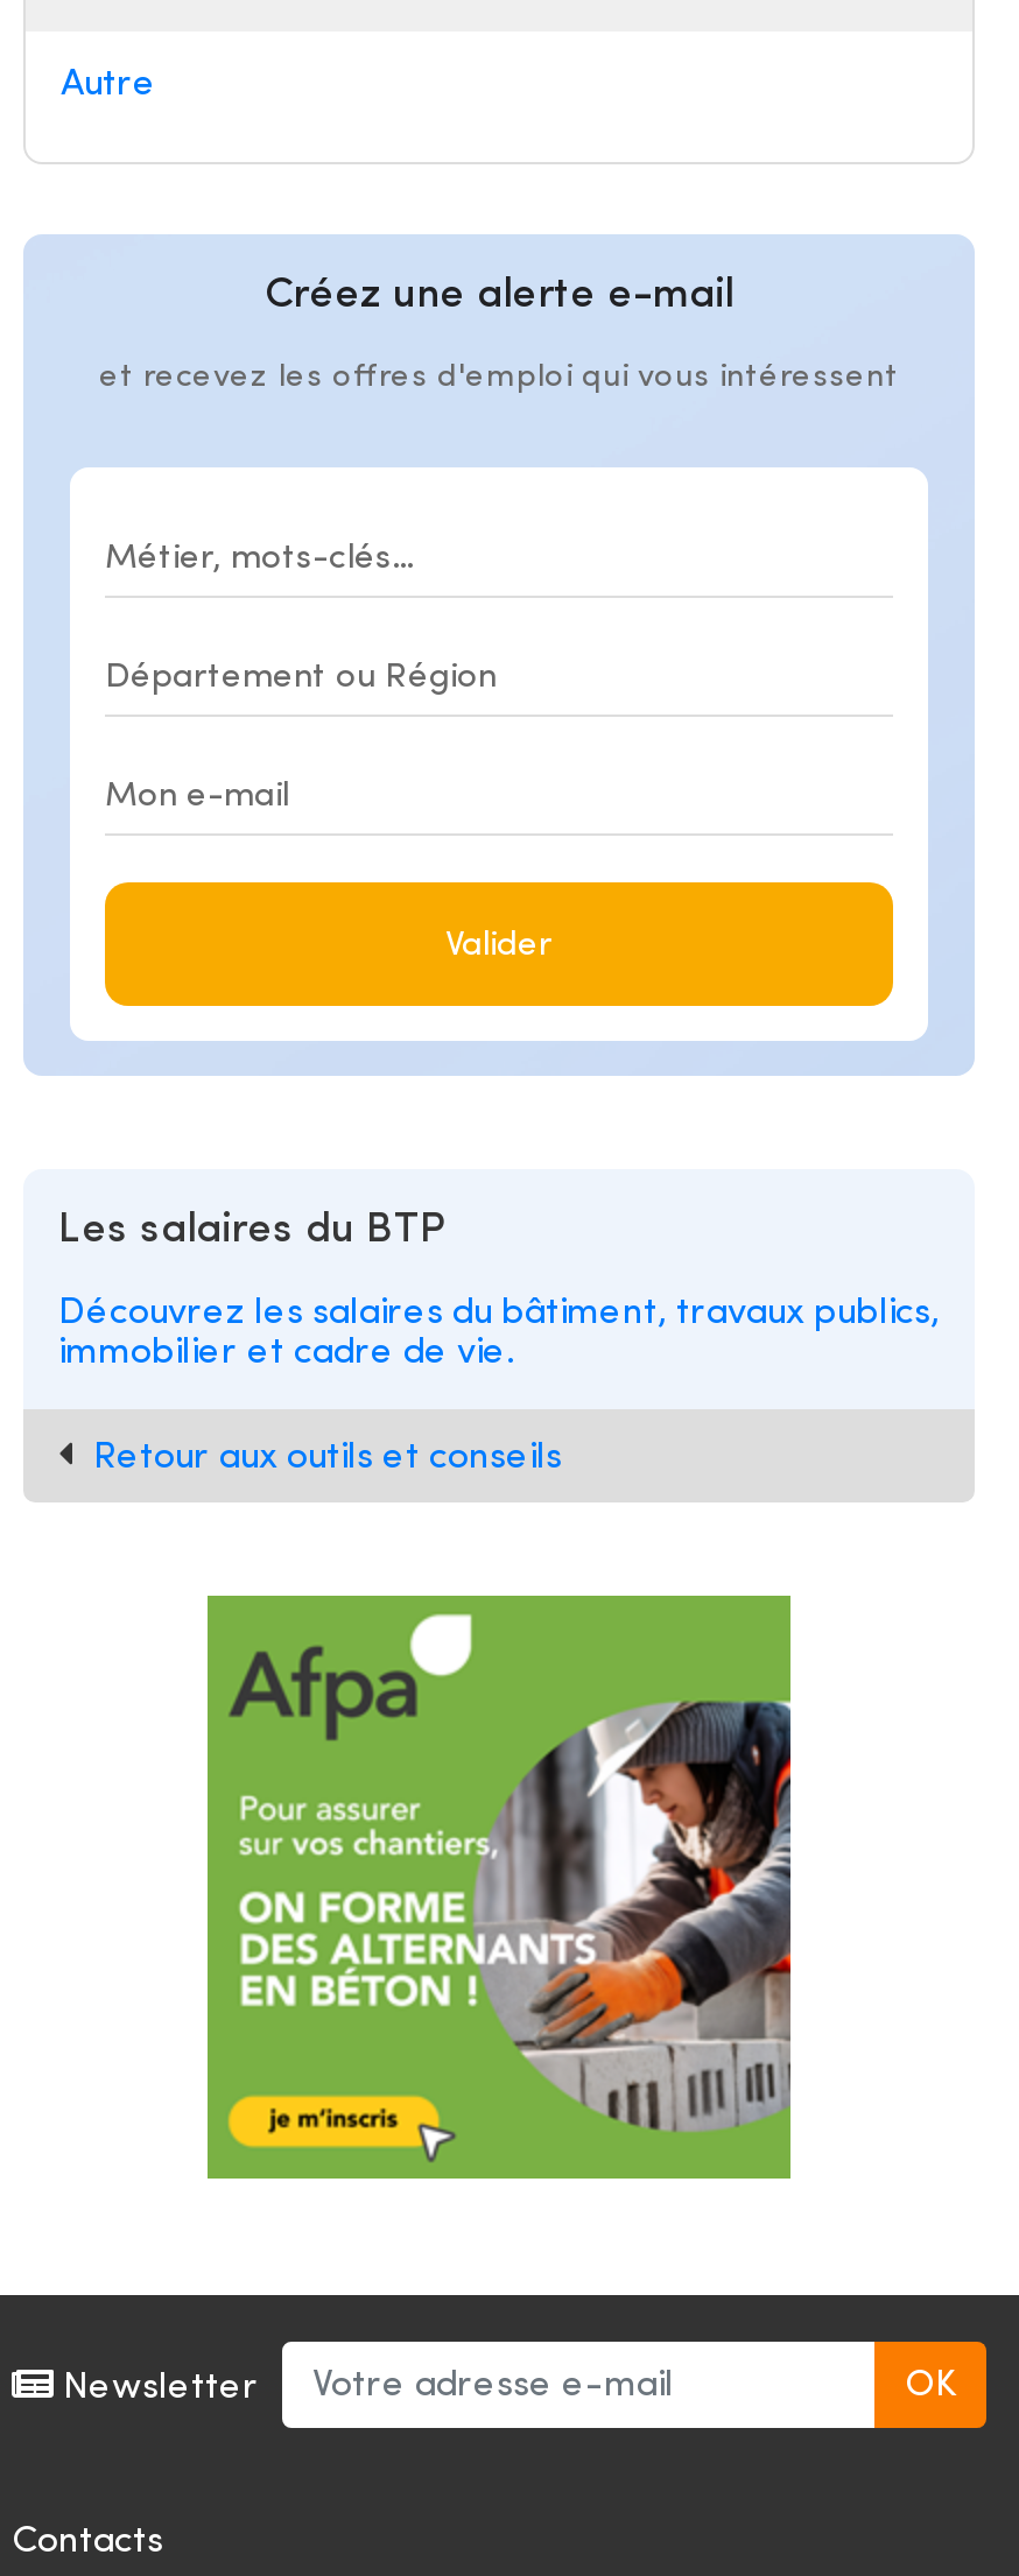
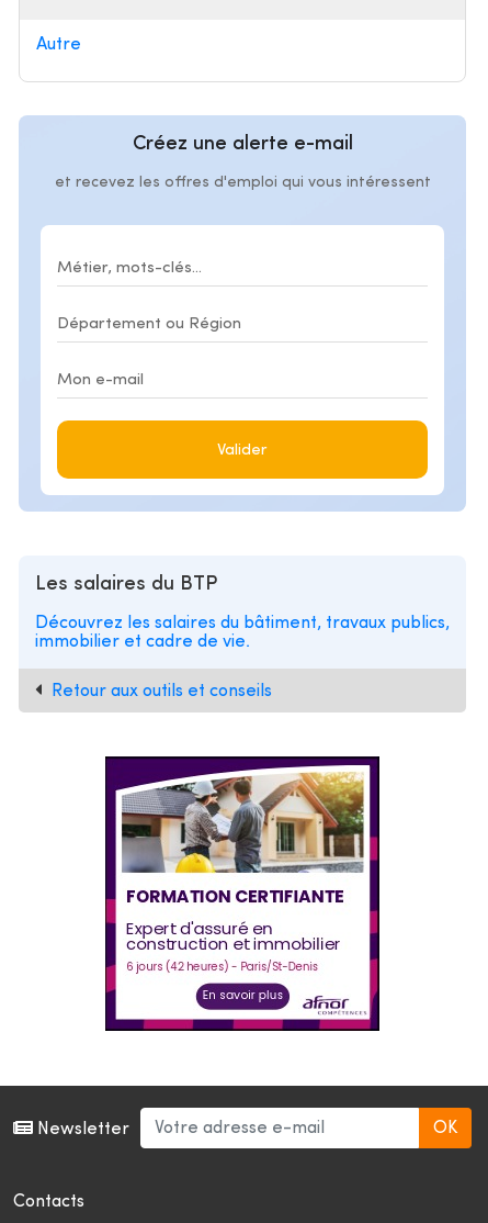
- [image]
+ [image]
